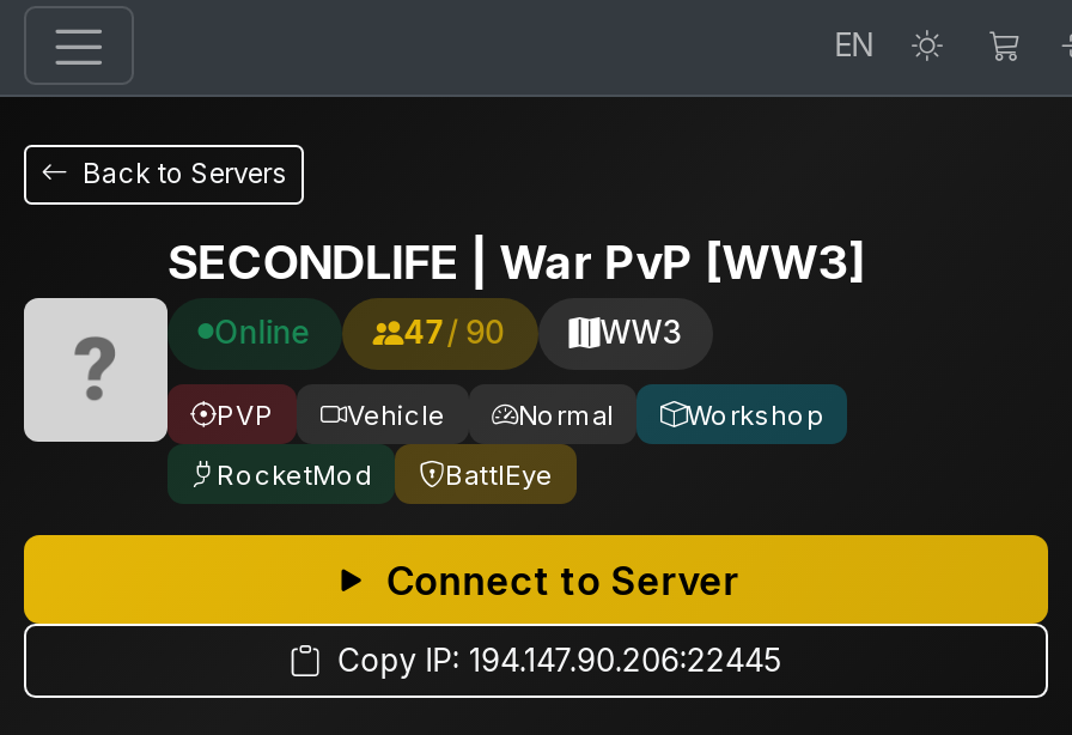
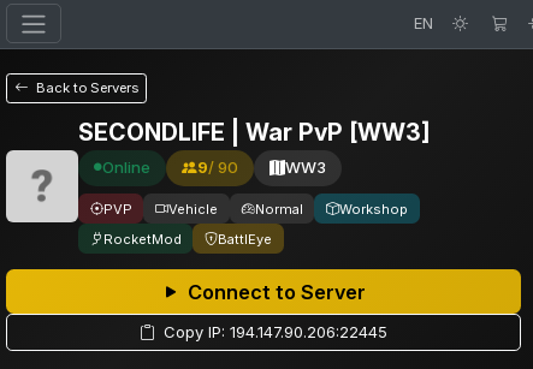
- 47/ 90
+ 9/ 90
